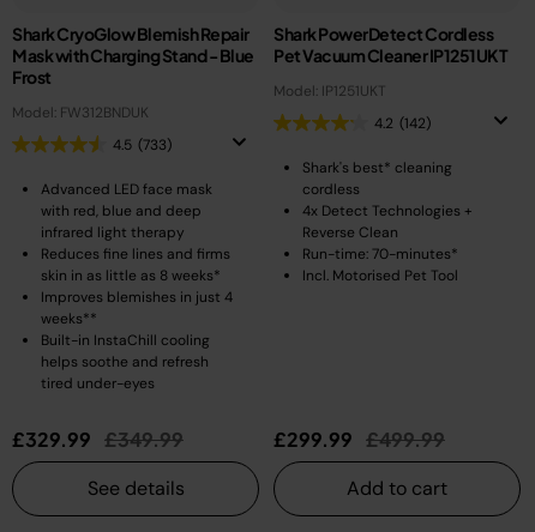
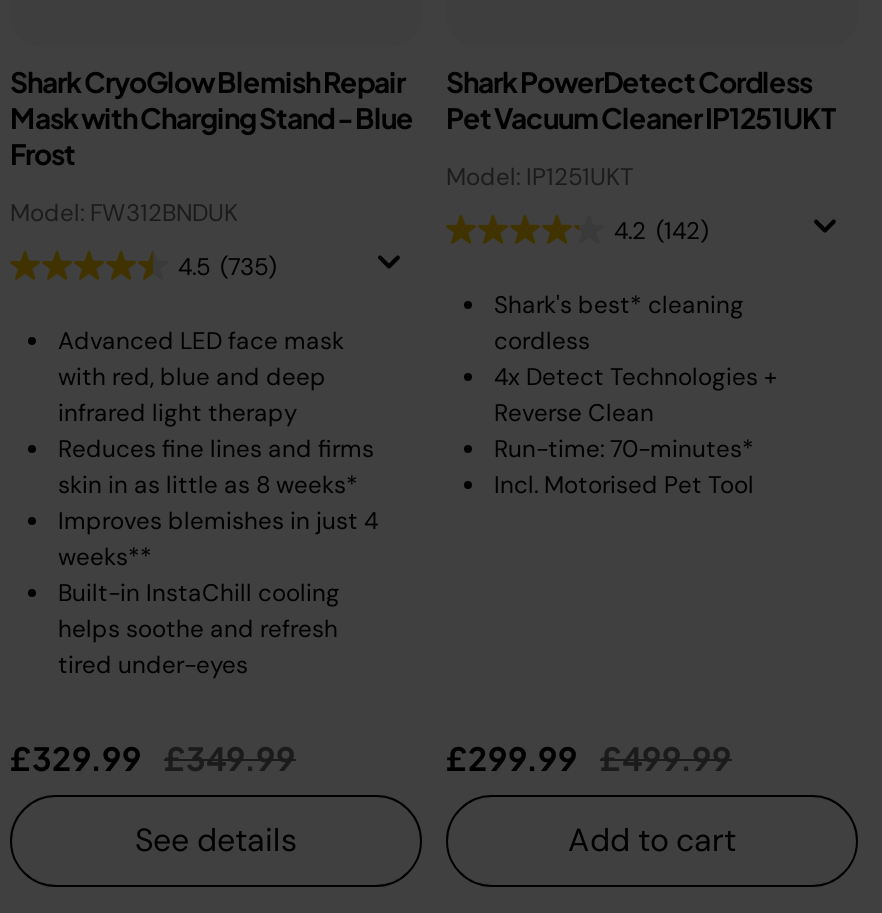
- 4.5 (733)
+ 4.5 (735)
